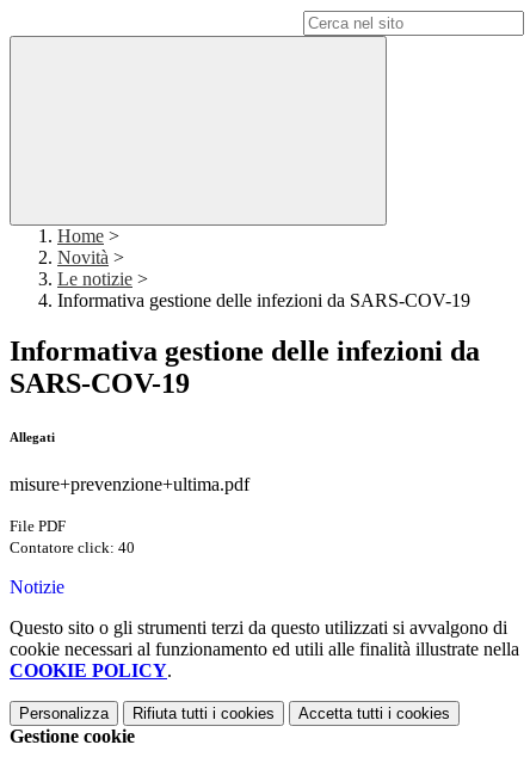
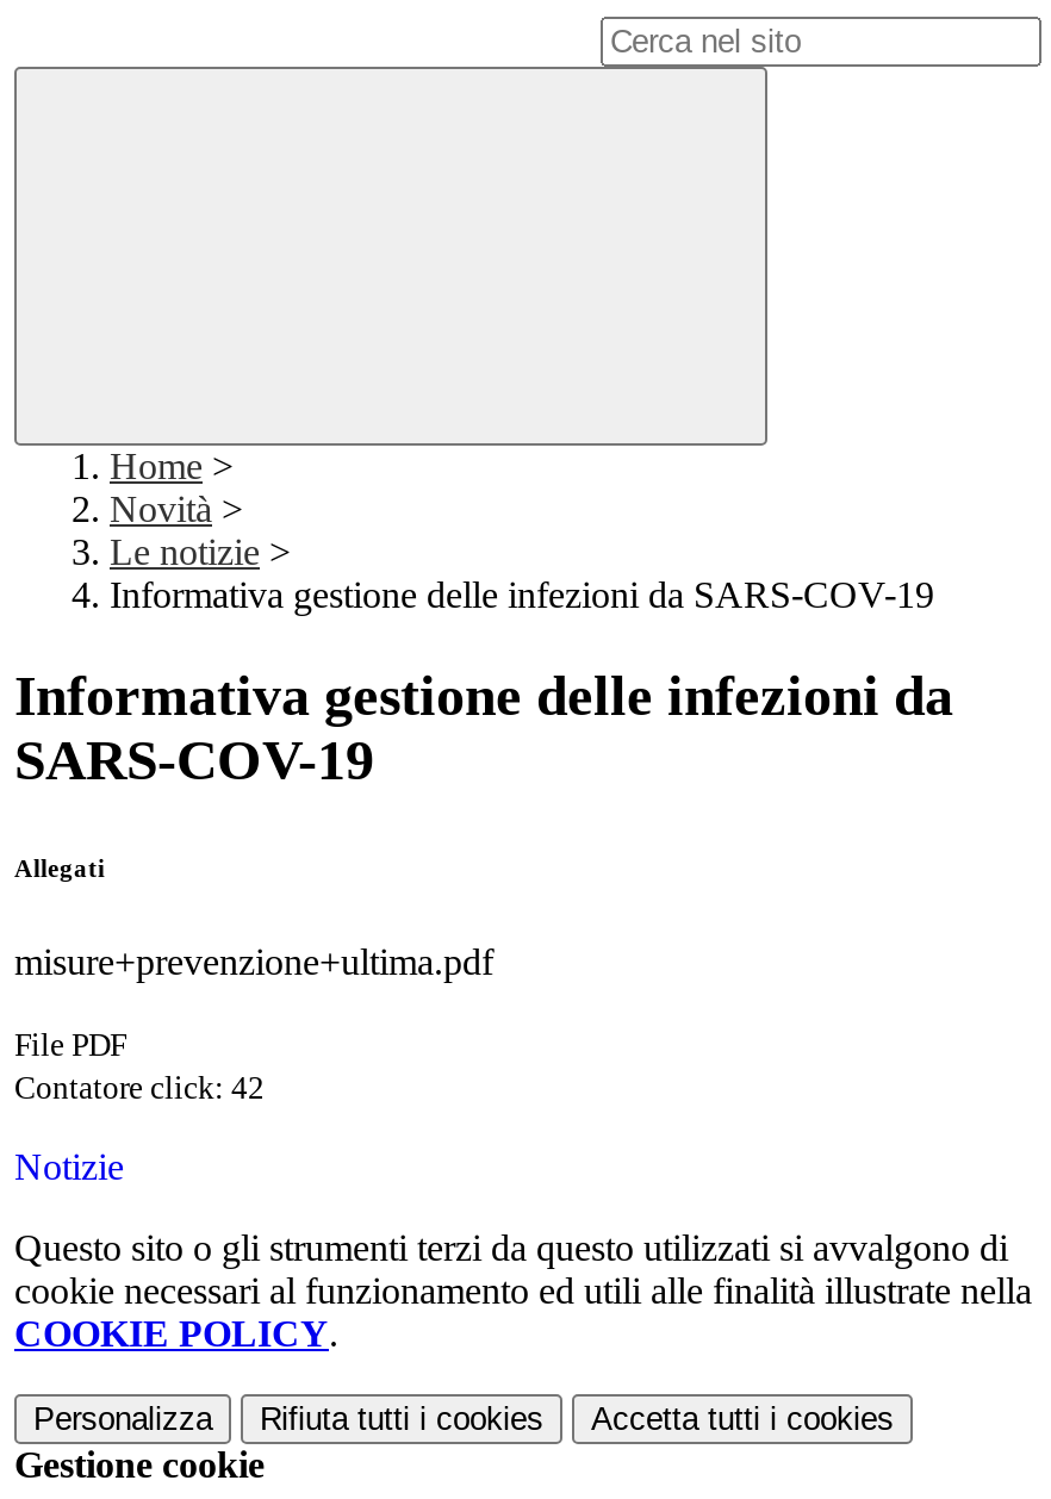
- Contatore click: 40
+ Contatore click: 42
